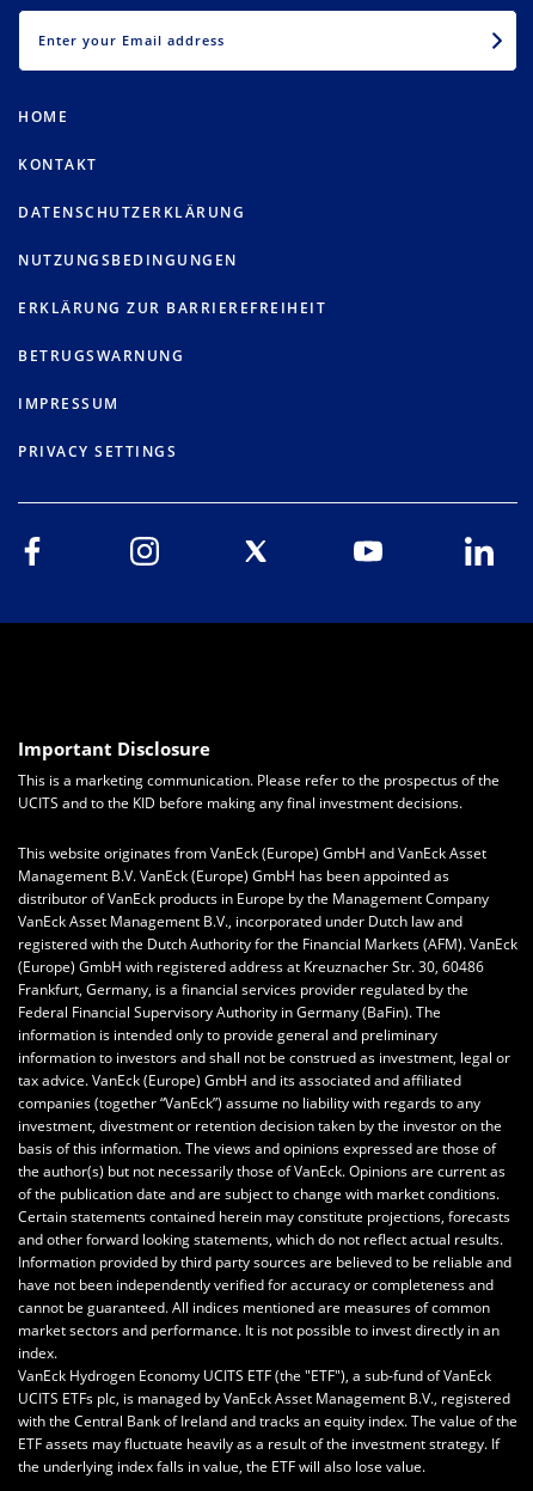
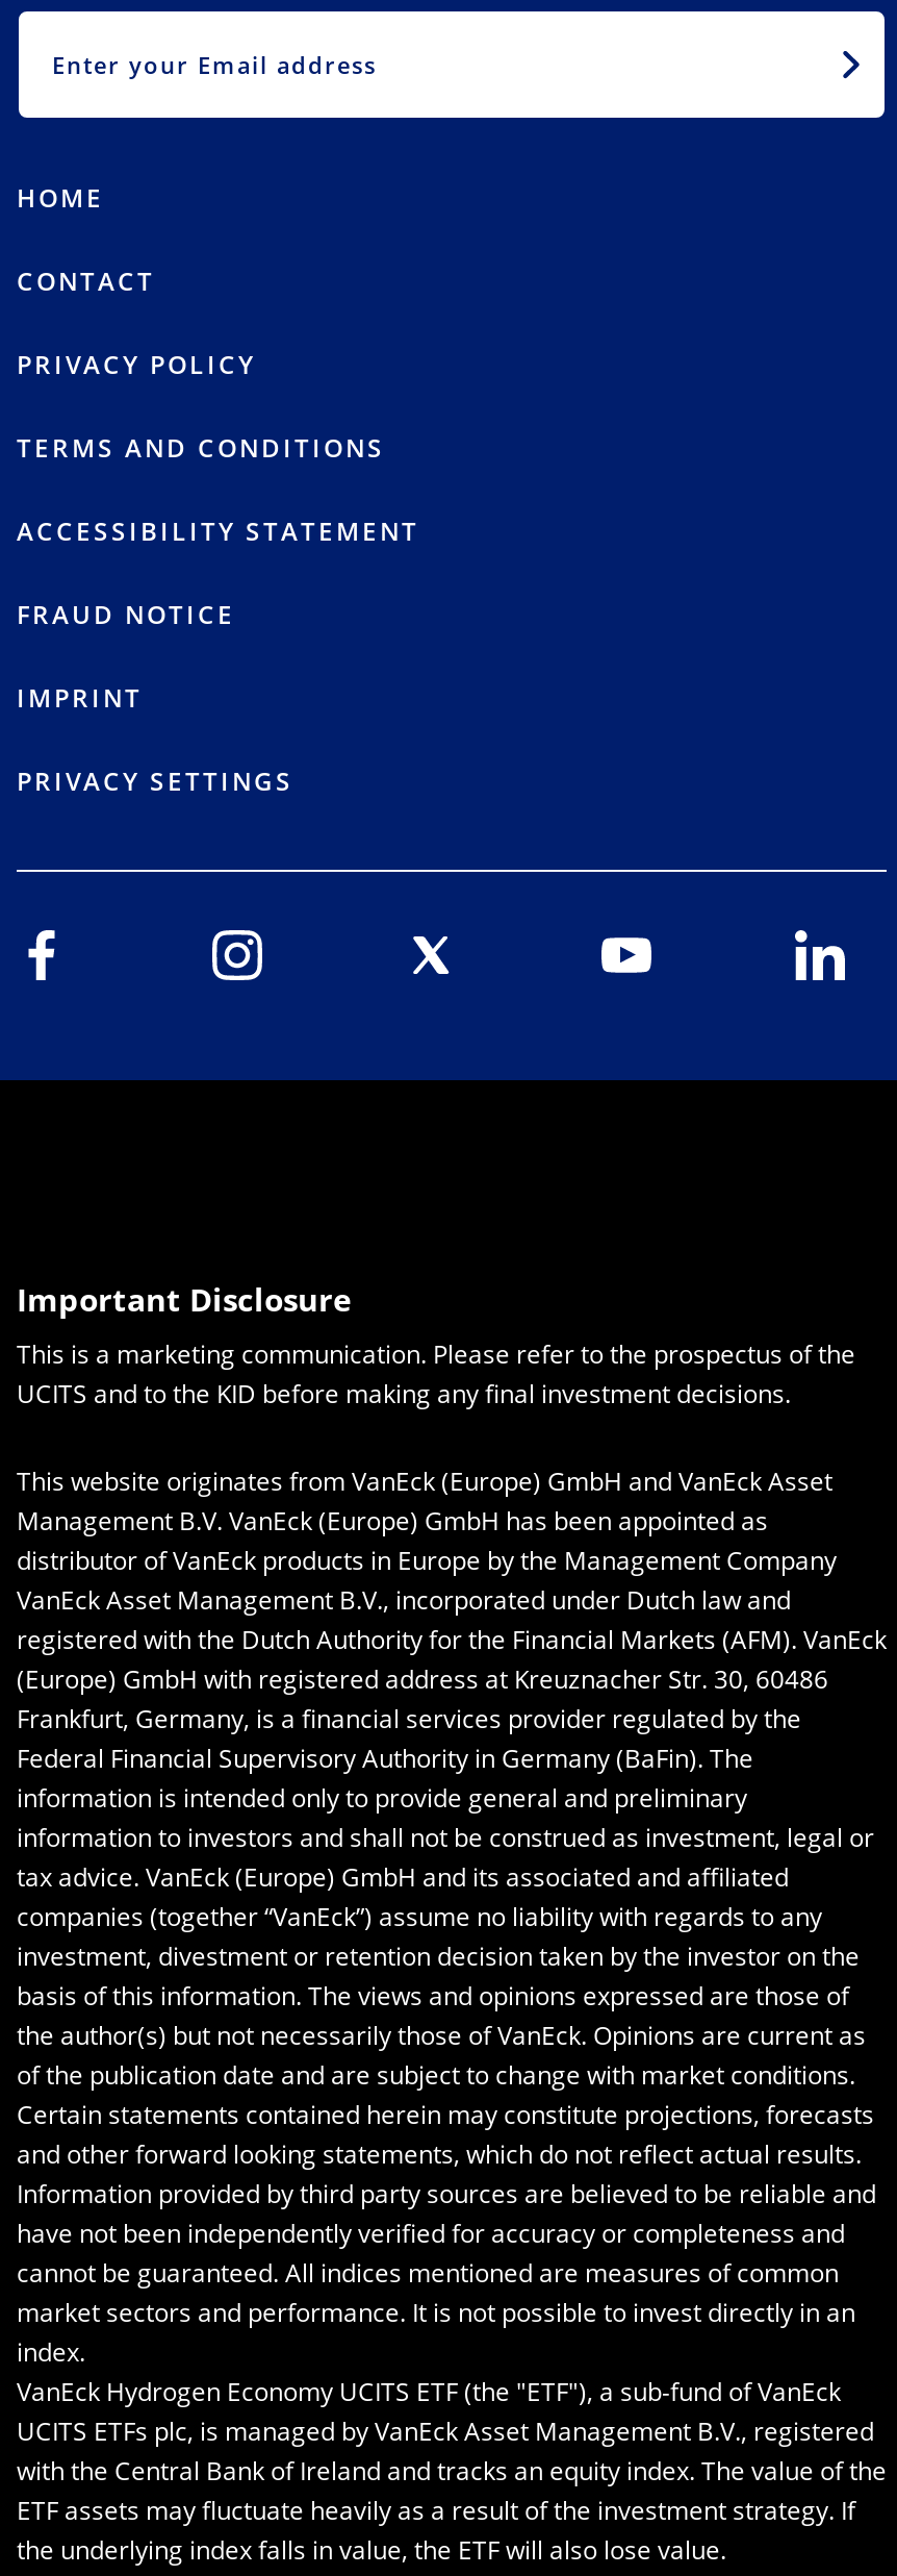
- KONTAKT
+ CONTACT

- DATENSCHUTZERKLÄRUNG
+ PRIVACY POLICY

- NUTZUNGSBEDINGUNGEN
+ TERMS AND CONDITIONS

- ERKLÄRUNG ZUR BARRIEREFREIHEIT
+ ACCESSIBILITY STATEMENT

- BETRUGSWARNUNG
+ FRAUD NOTICE

- IMPRESSUM
+ IMPRINT
